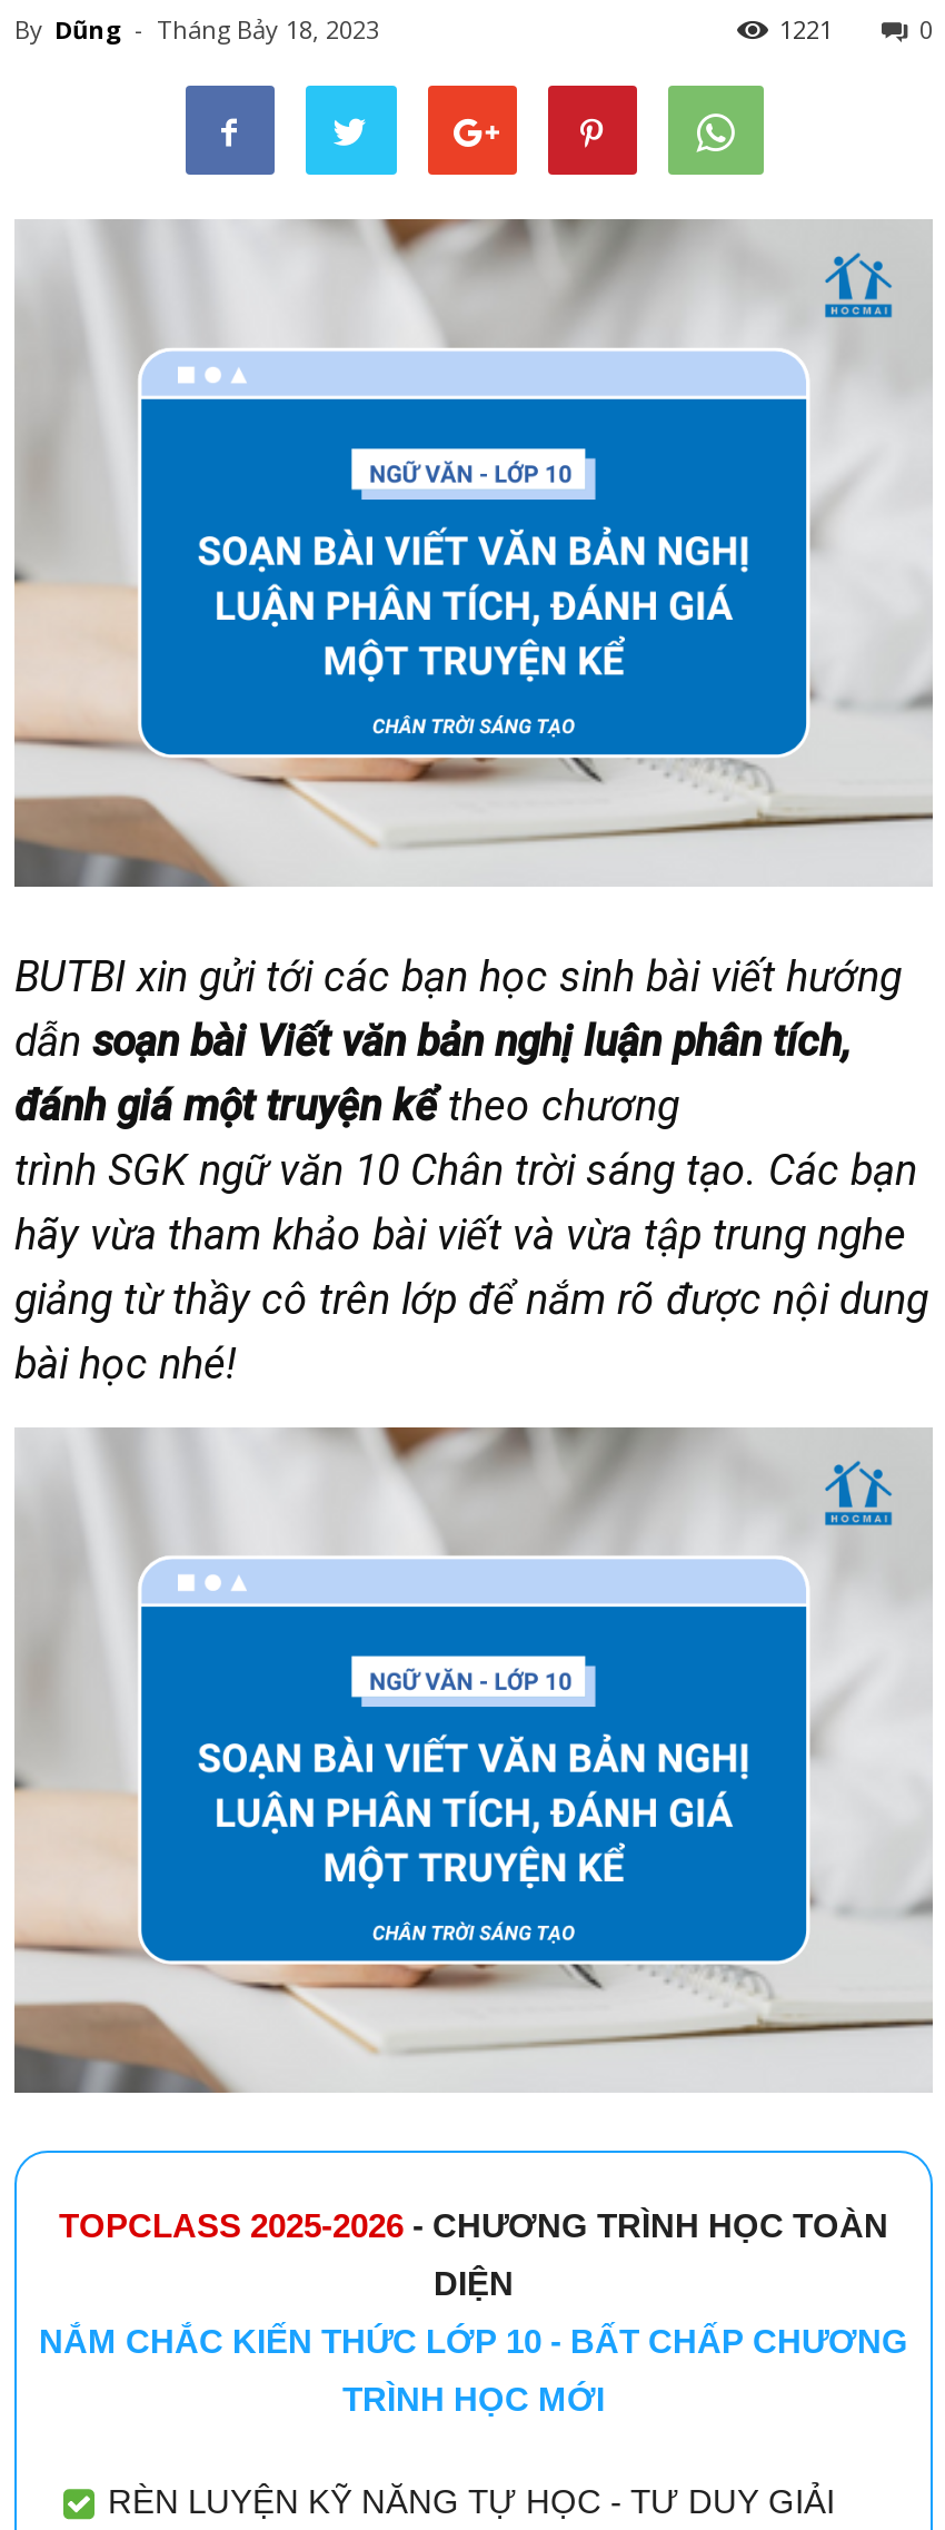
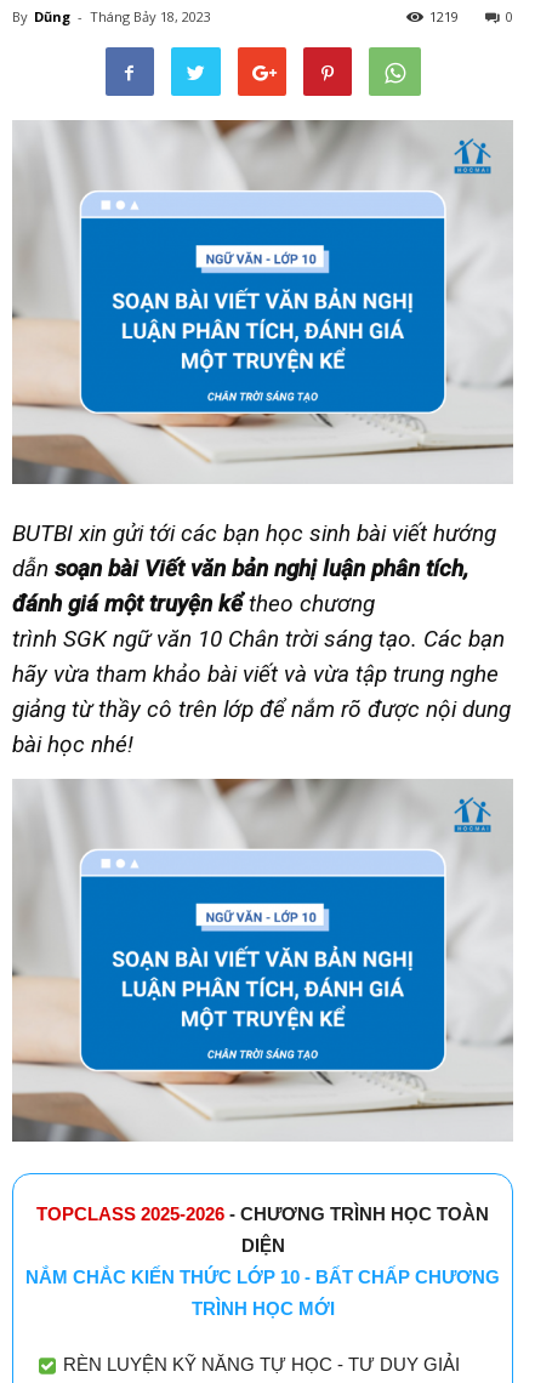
- 1221
+ 1219
